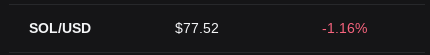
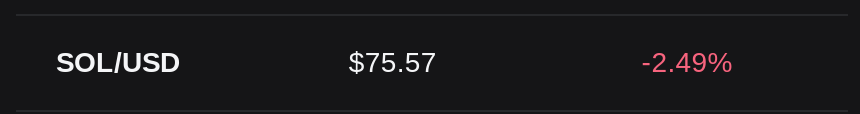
- $77.52
+ $75.57

- -1.16%
+ -2.49%
